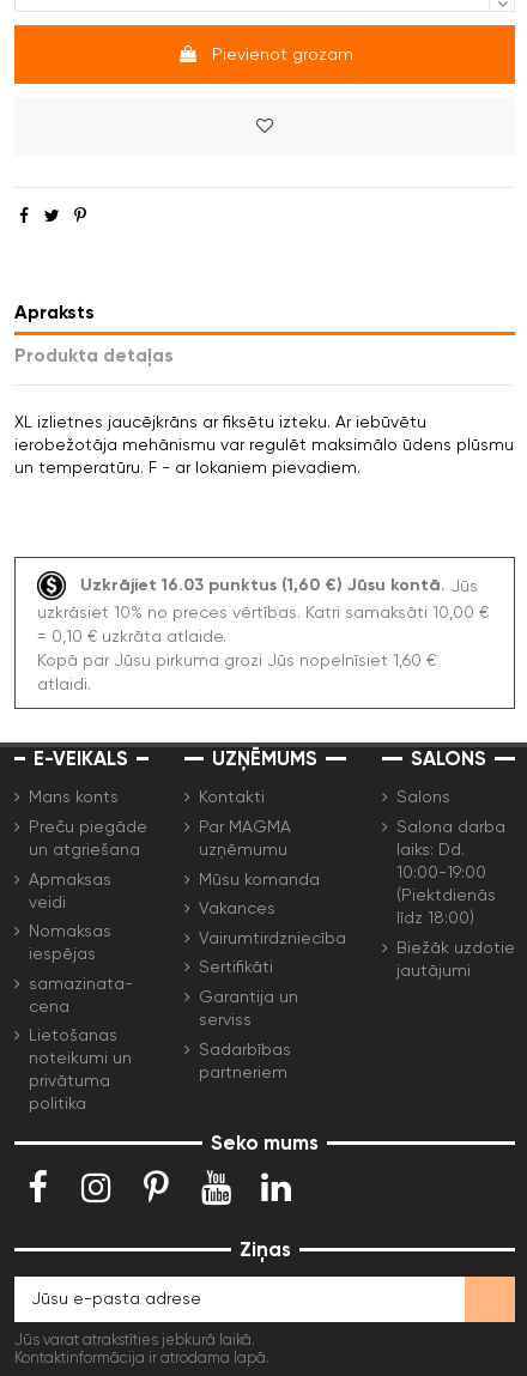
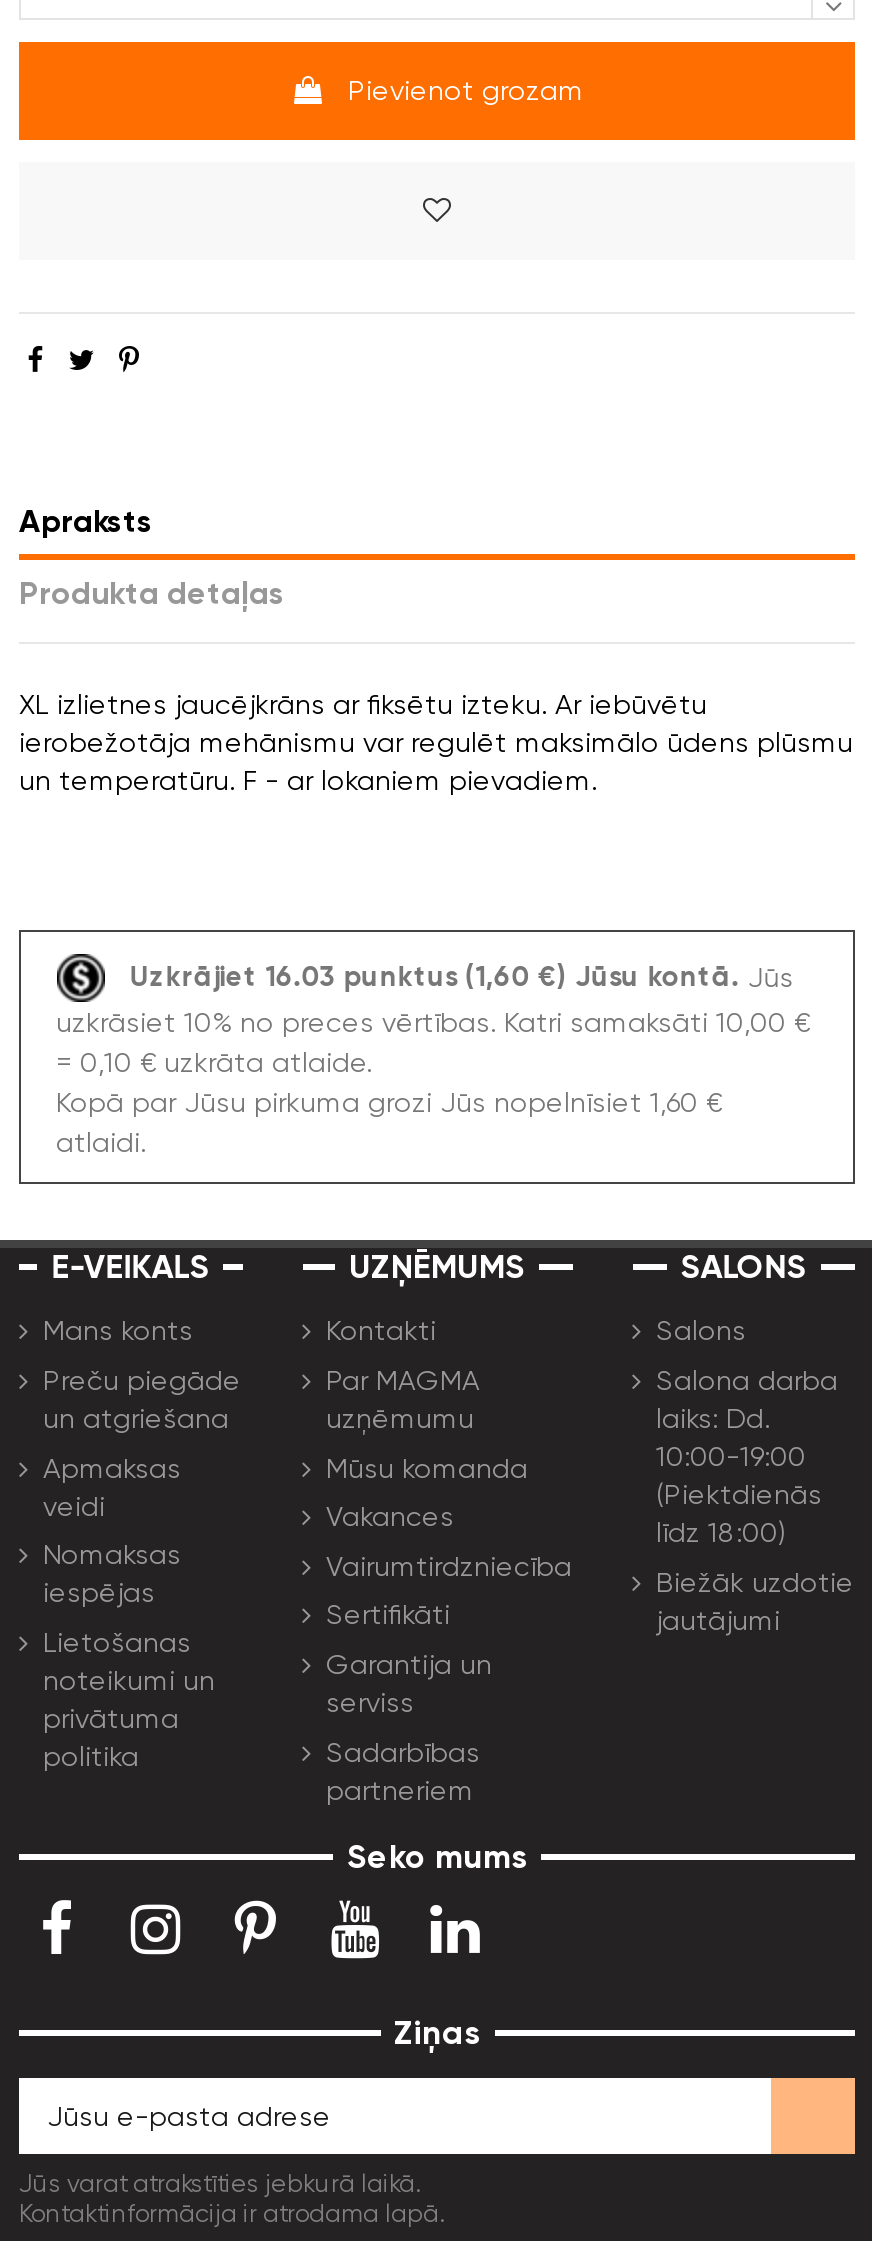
- samazinata-
- cena

moved up: Lietošanas | noteikumi un | privātuma | politika
